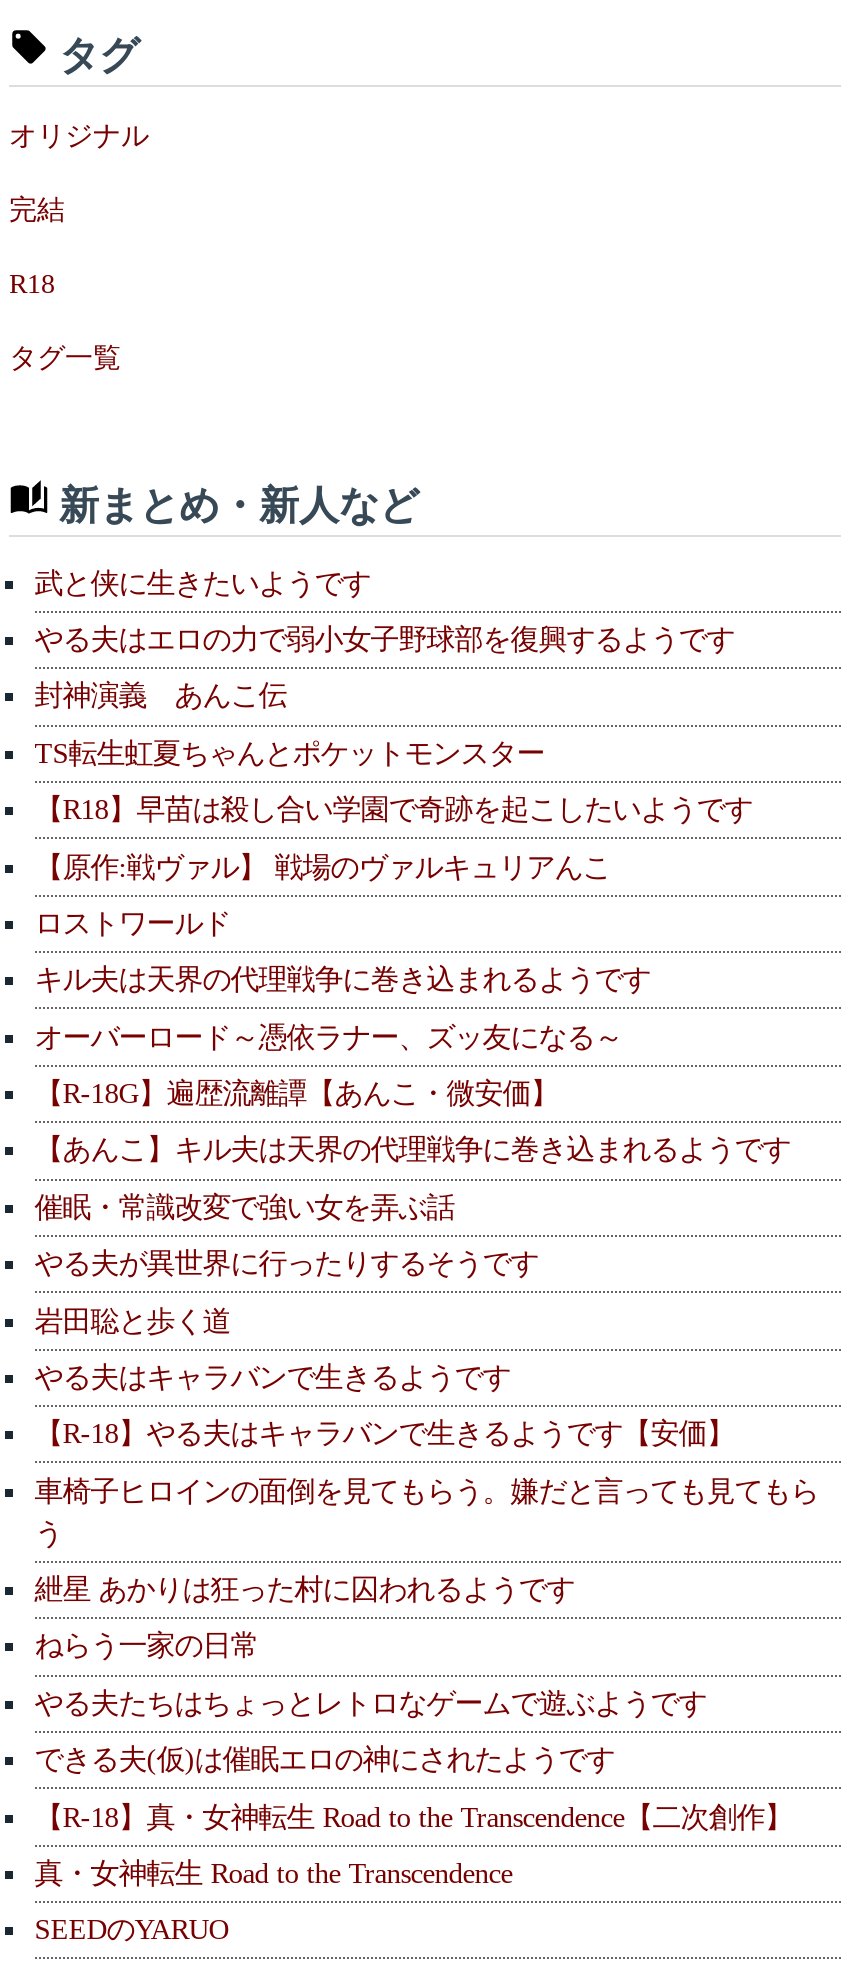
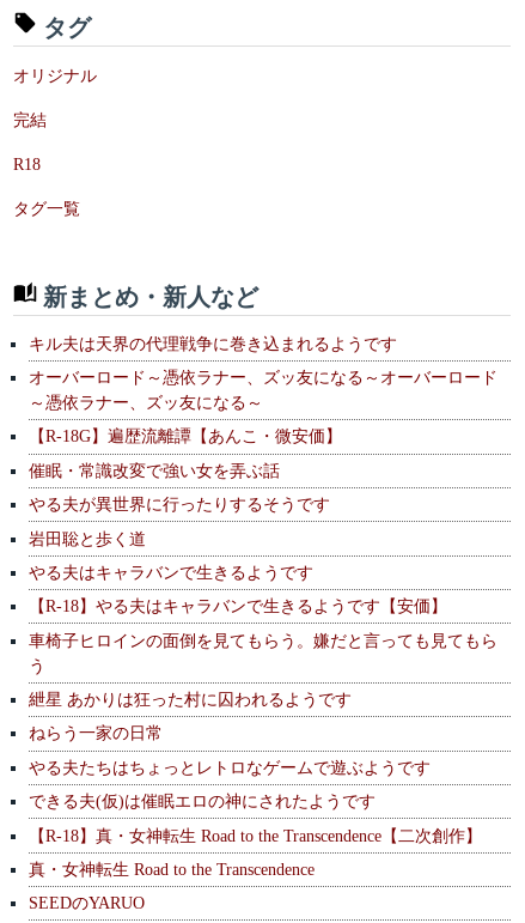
- 武と侠に生きたいようです
- やる夫はエロの力で弱小女子野球部を復興するようです
- 封神演義 あんこ伝
- TS転生虹夏ちゃんとポケットモンスター
- 【R18】早苗は殺し合い学園で奇跡を起こしたいようです
- 【原作:戦ヴァル】 戦場のヴァルキュリアんこ
- ロストワールド

- オーバーロード～憑依ラナー、ズッ友になる～
+ オーバーロード～憑依ラナー、ズッ友になる～オーバーロード
+ ～憑依ラナー、ズッ友になる～

- 【あんこ】キル夫は天界の代理戦争に巻き込まれるようです
